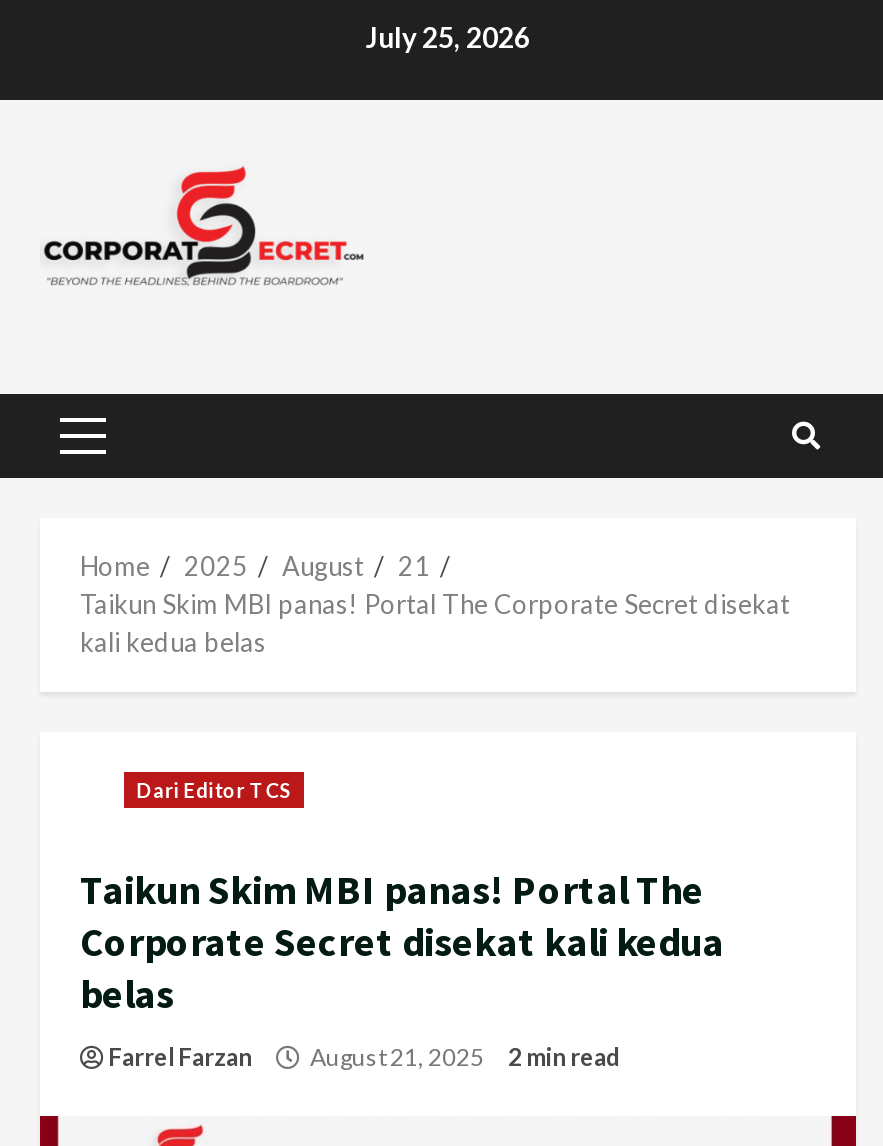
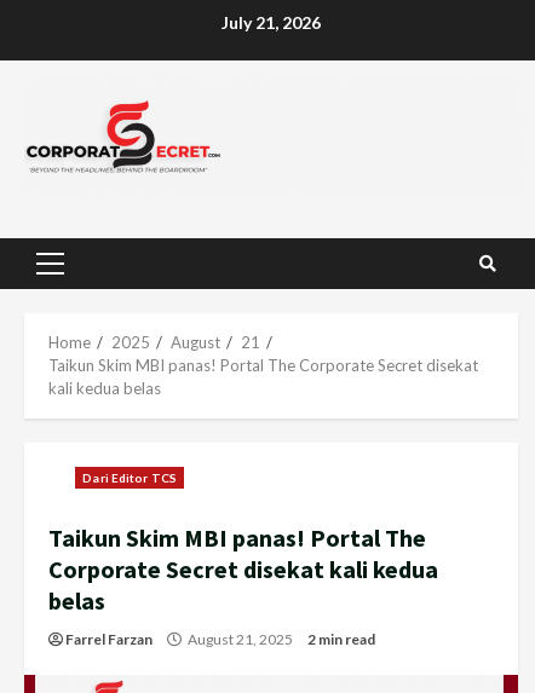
- July 25, 2026
+ July 21, 2026
